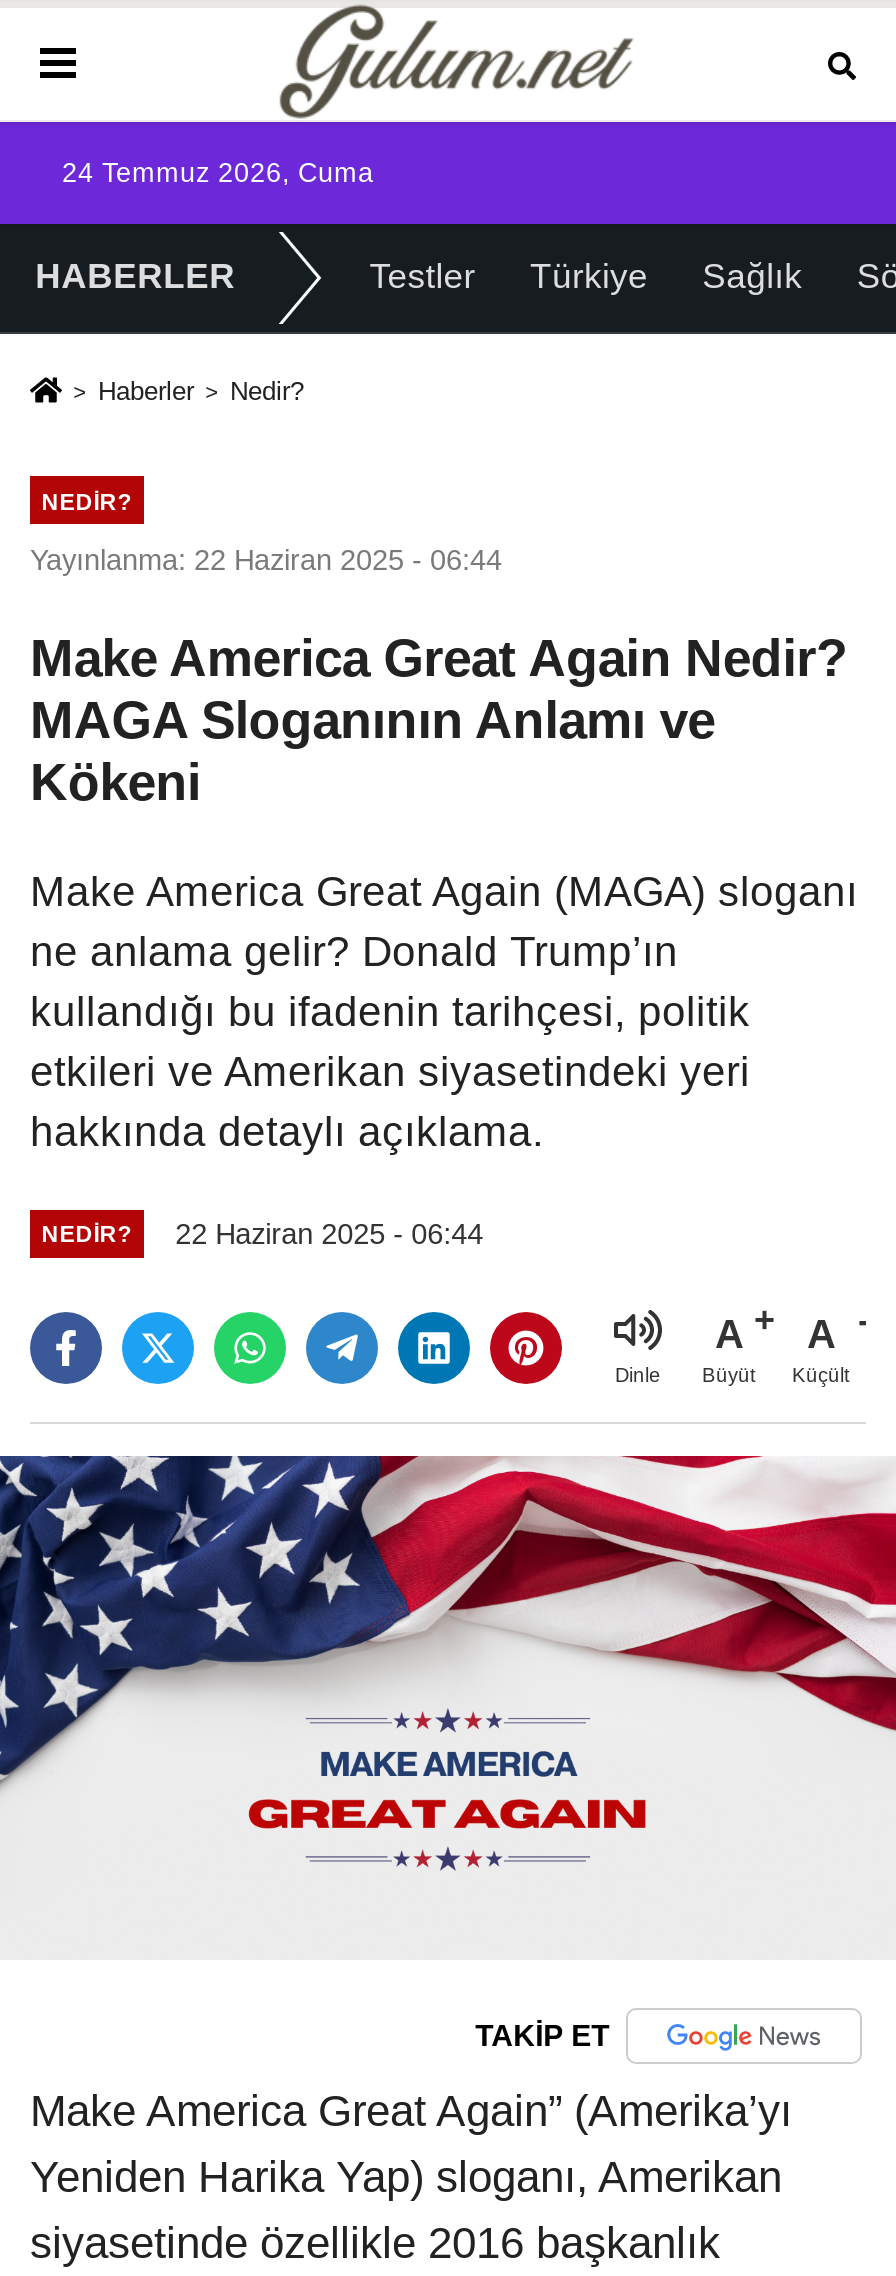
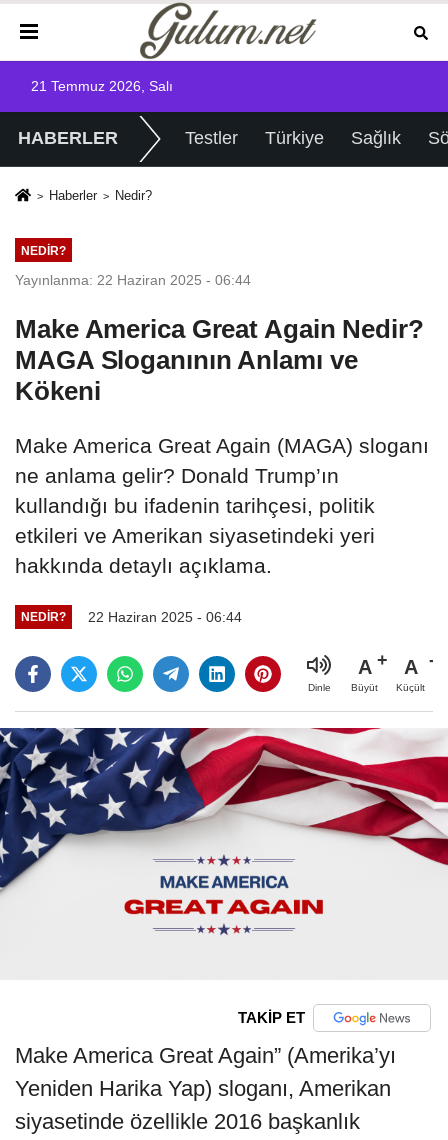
- 24 Temmuz 2026, Cuma
+ 21 Temmuz 2026, Salı
